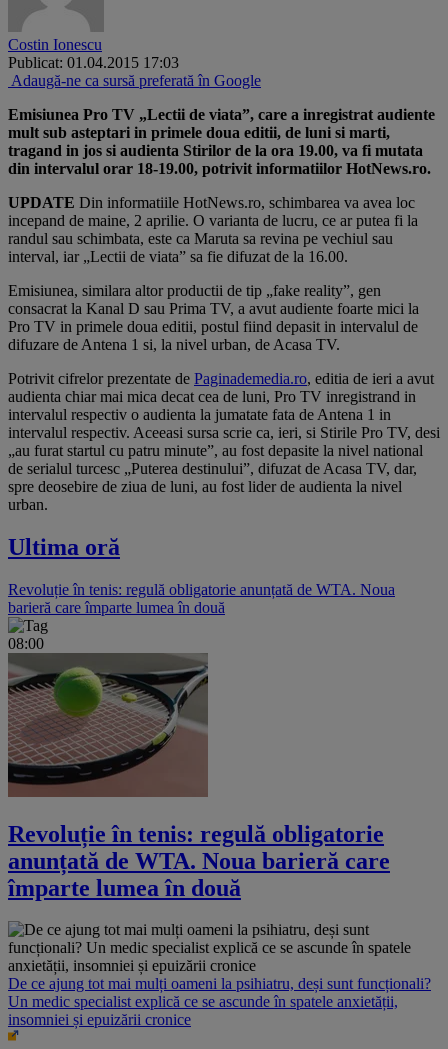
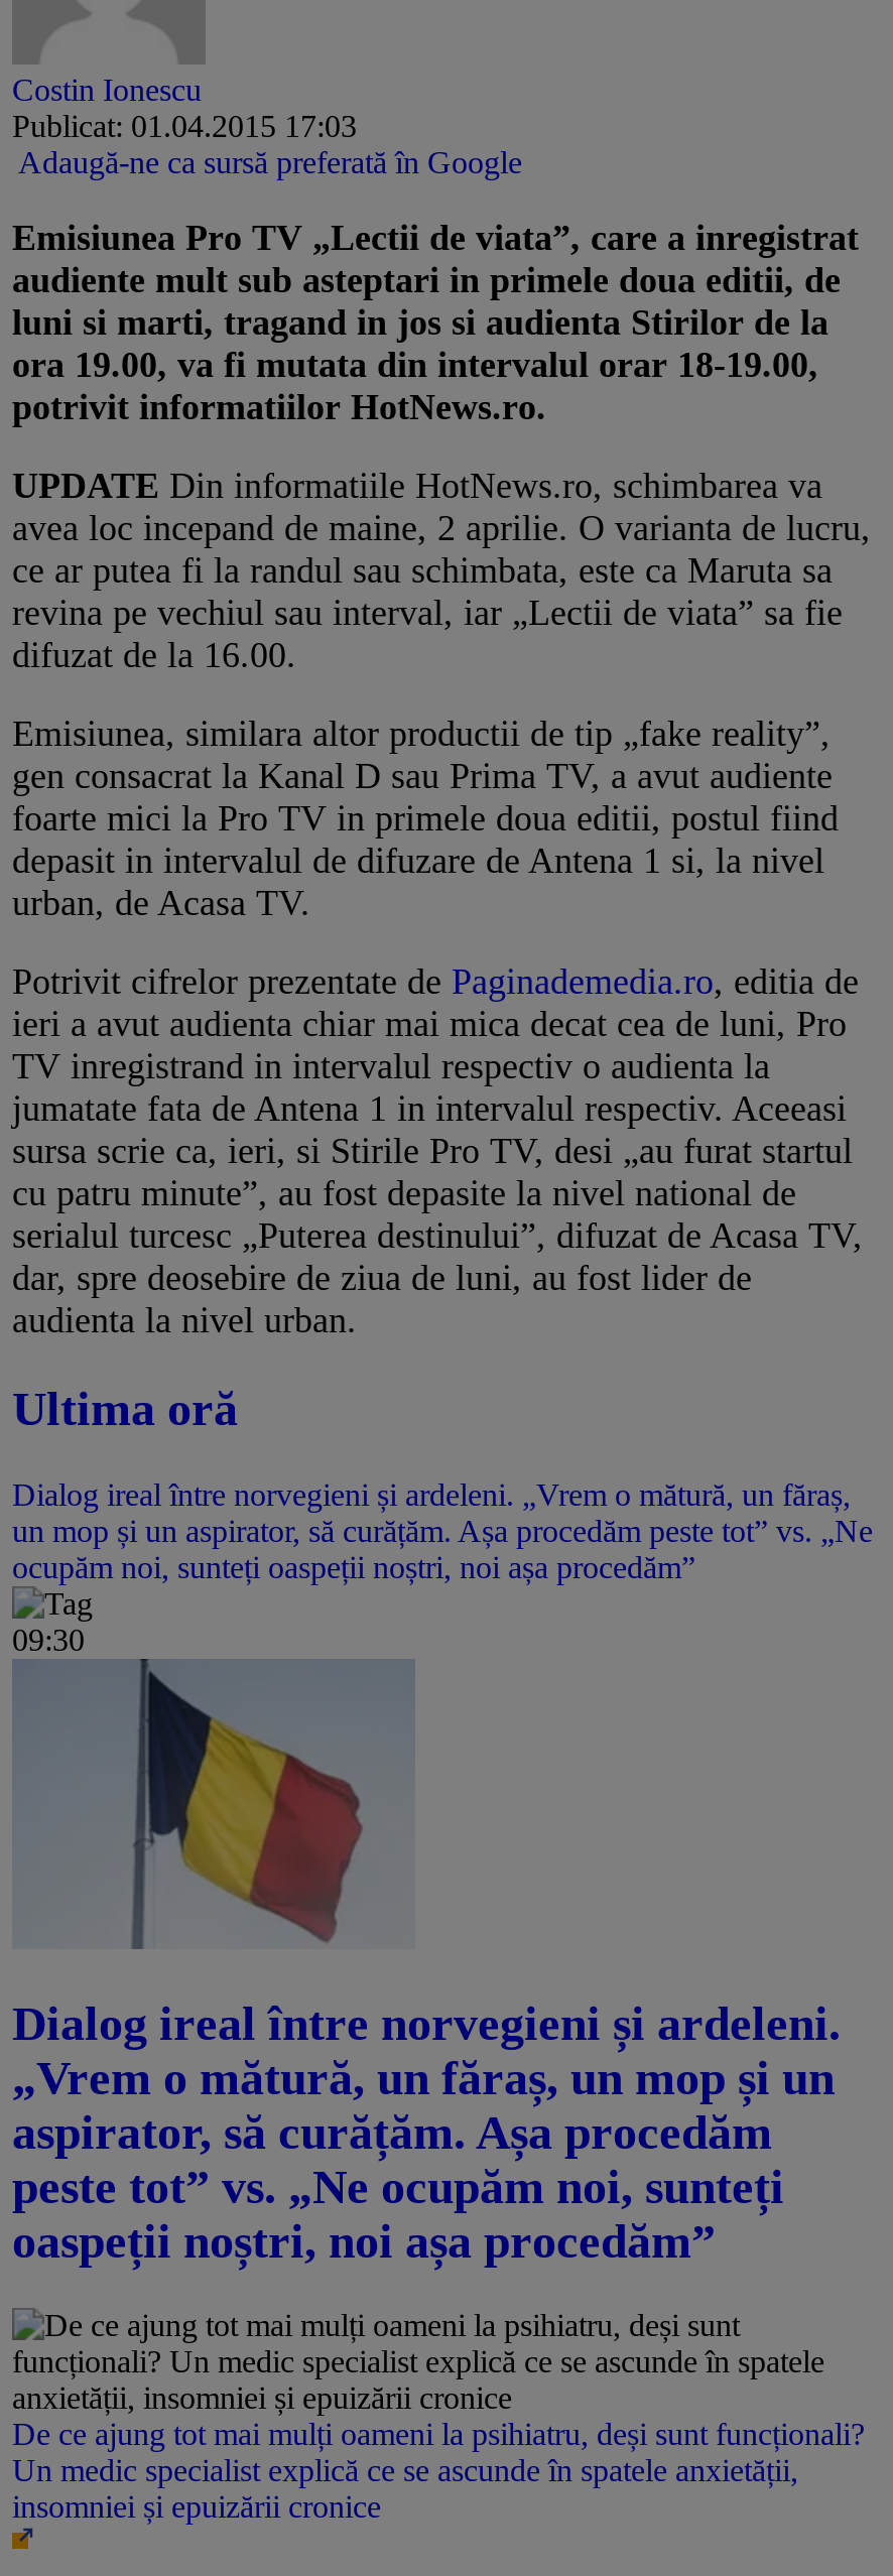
- Revoluție în tenis: regulă obligatorie anunțată de WTA. Noua
- barieră care împarte lumea în două
+ Dialog ireal între norvegieni și ardeleni. „Vrem o mătură, un făraș,
+ un mop și un aspirator, să curățăm. Așa procedăm peste tot” vs. „Ne
+ ocupăm noi, sunteți oaspeții noștri, noi așa procedăm”

- 08:00
+ 09:30

- [image]
+ [image]

- Revoluție în tenis: regulă obligatorie
- anunțată de WTA. Noua barieră care
- împarte lumea în două
+ Dialog ireal între norvegieni și ardeleni.
+ „Vrem o mătură, un făraș, un mop și un
+ aspirator, să curățăm. Așa procedăm
+ peste tot” vs. „Ne ocupăm noi, sunteți
+ oaspeții noștri, noi așa procedăm”
